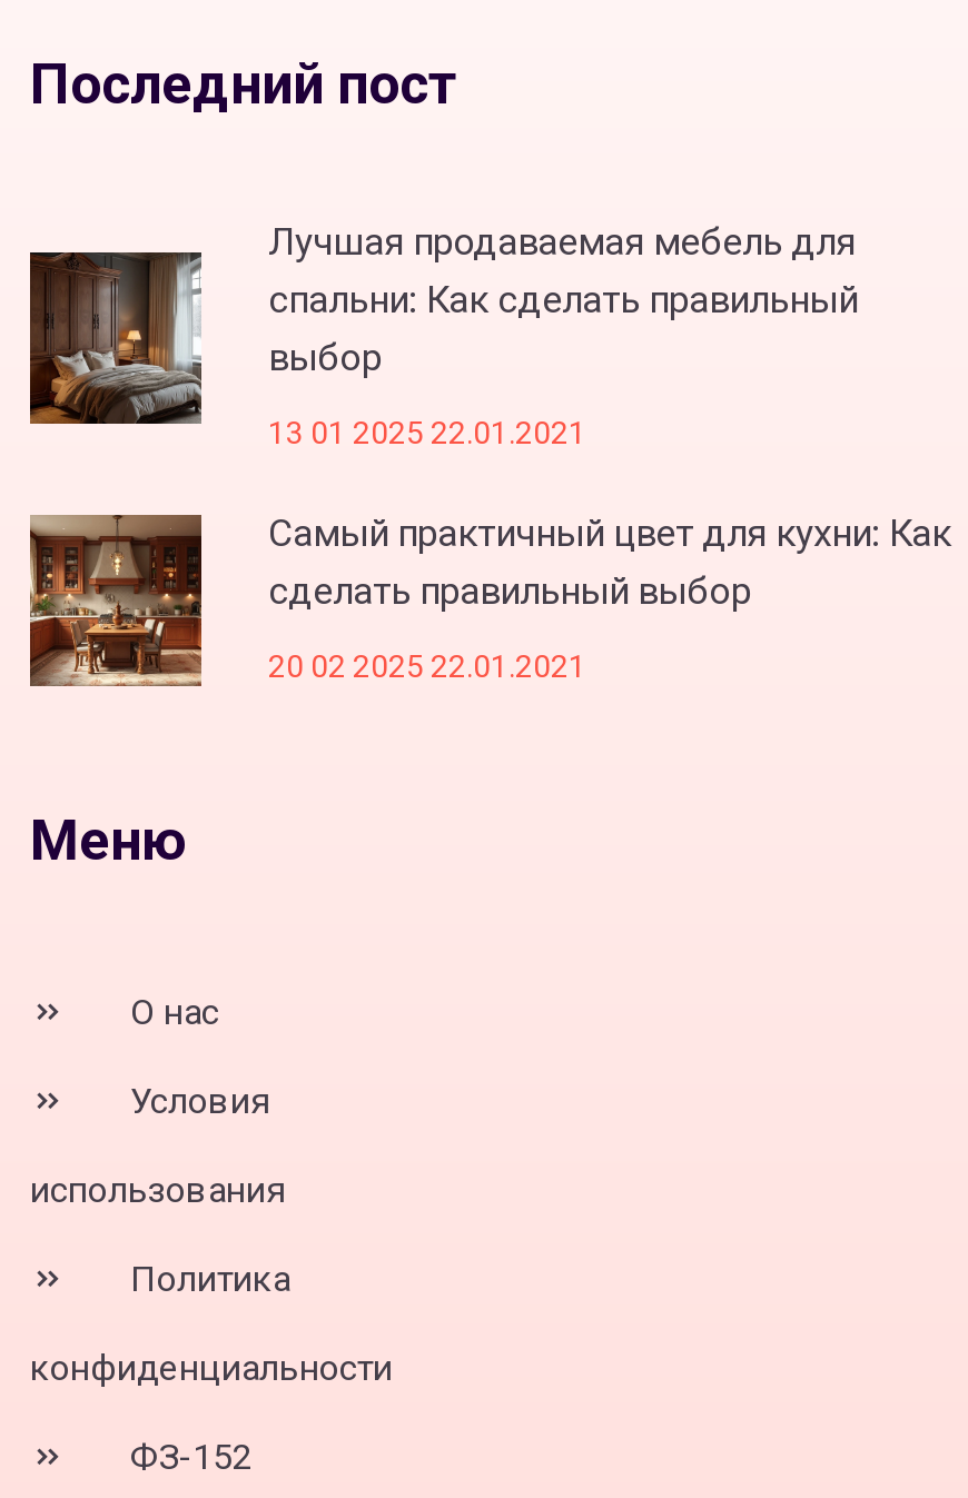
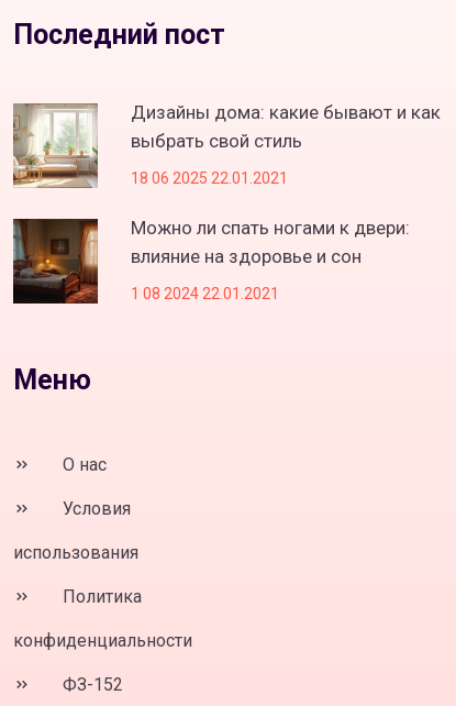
- [image]
- Лучшая продаваемая мебель для
- спальни: Как сделать правильный
- выбор
+ [image]
+ Дизайны дома: какие бывают и как
+ выбрать свой стиль

- 13 01 2025 22.01.2021
+ 18 06 2025 22.01.2021

- [image]
- Самый практичный цвет для кухни: Как
- сделать правильный выбор
+ [image]
+ Можно ли спать ногами к двери:
+ влияние на здоровье и сон

- 20 02 2025 22.01.2021
+ 1 08 2024 22.01.2021
